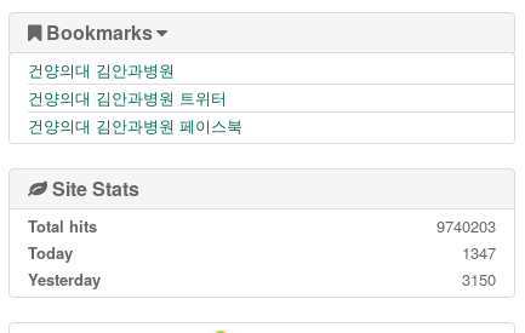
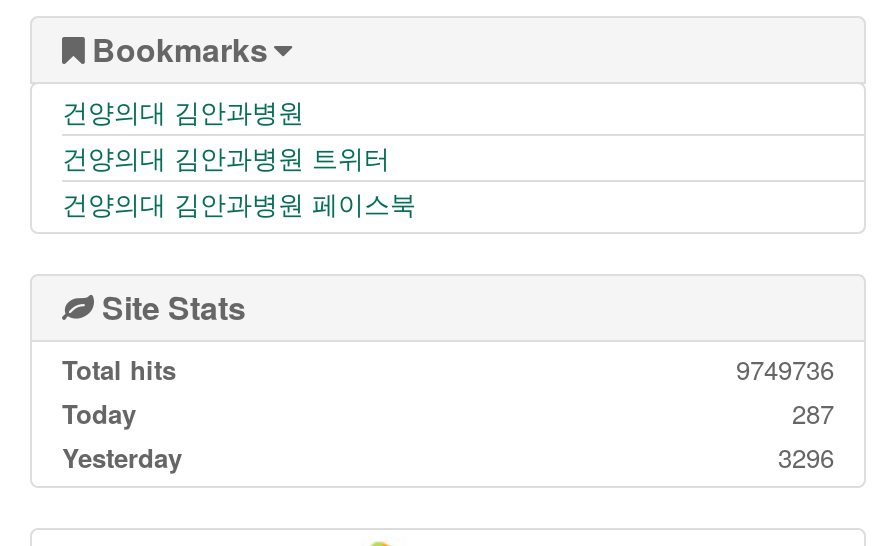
- 9740203
+ 9749736

- 1347
+ 287

- 3150
+ 3296
